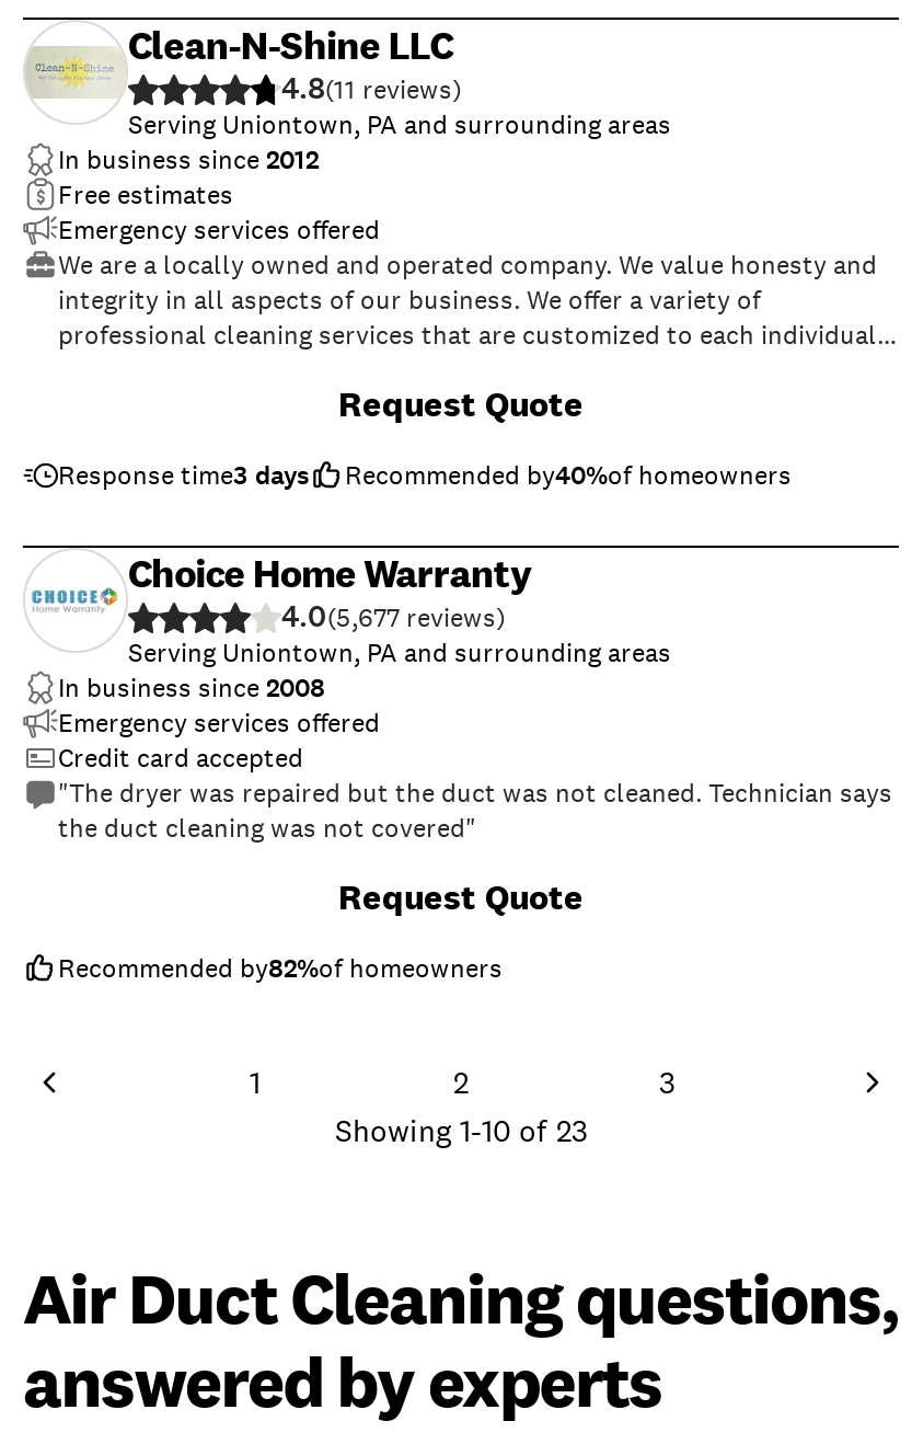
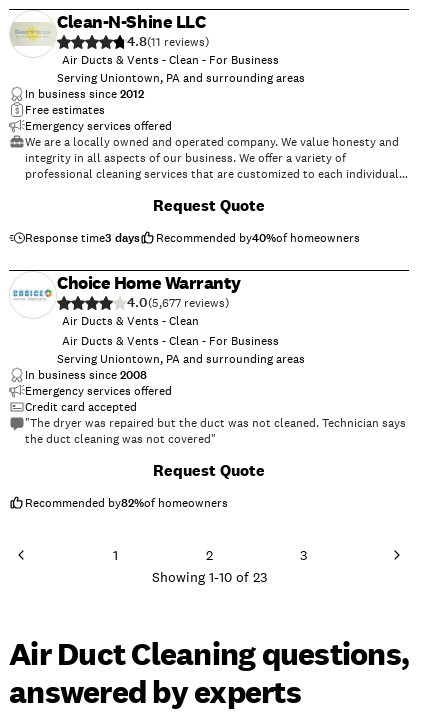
+ Air Ducts & Vents - Clean - For Business

+ Air Ducts & Vents - Clean
+ Air Ducts & Vents - Clean - For Business
